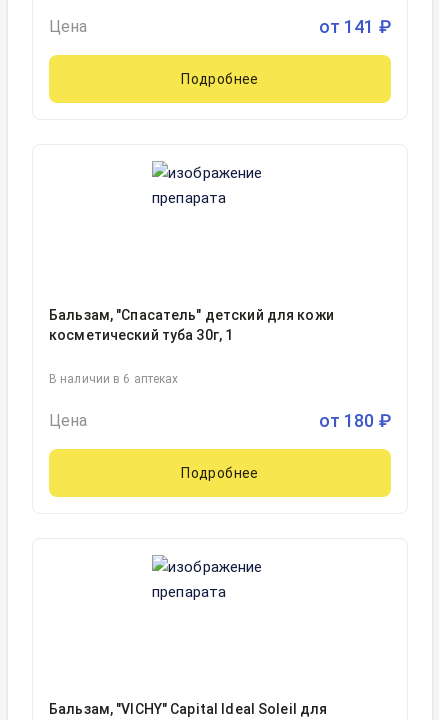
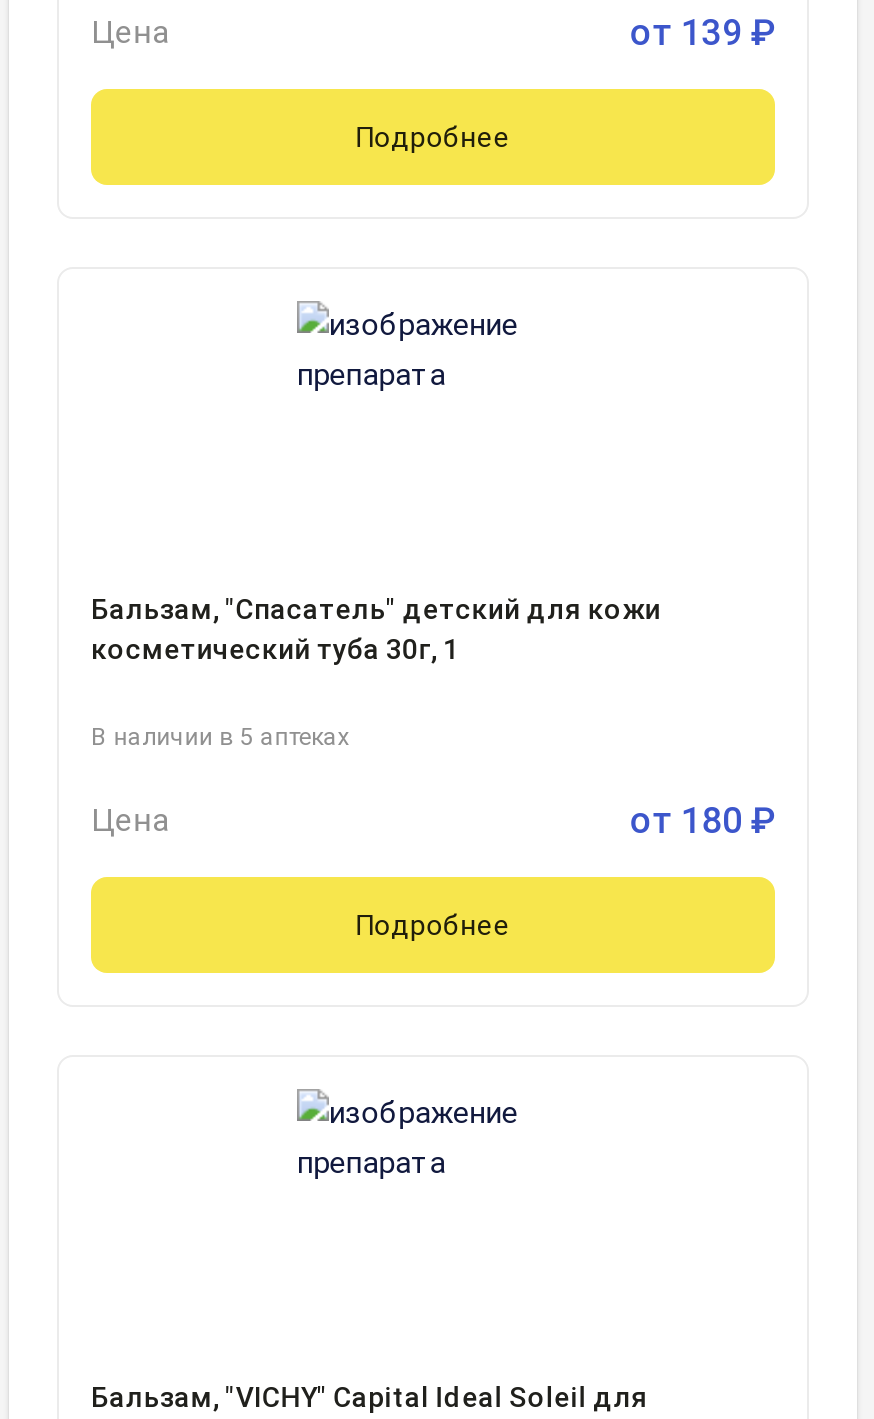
- от 141 ₽
+ от 139 ₽

- В наличии в 6 аптеках
+ В наличии в 5 аптеках
